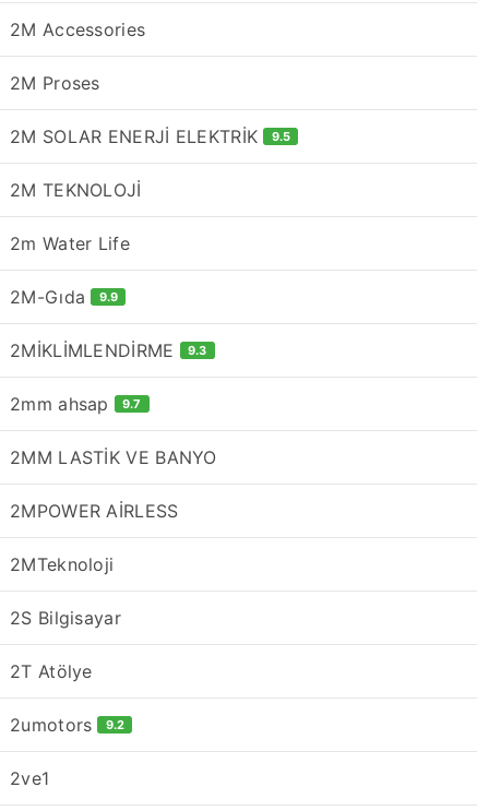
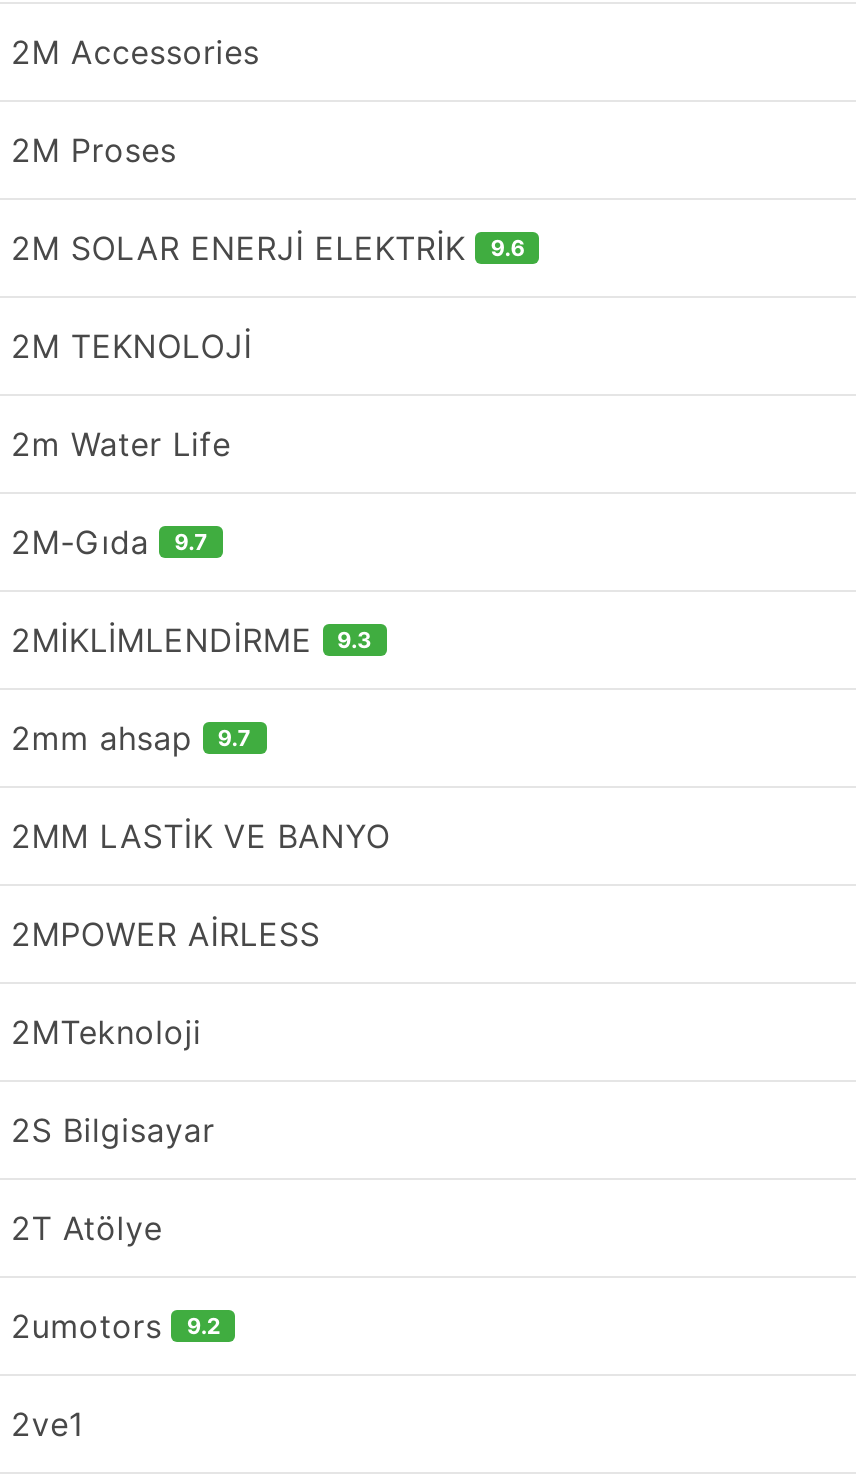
- 2M SOLAR ENERJİ ELEKTRİK 9.5
+ 2M SOLAR ENERJİ ELEKTRİK 9.6

- 2M-Gıda 9.9
+ 2M-Gıda 9.7
